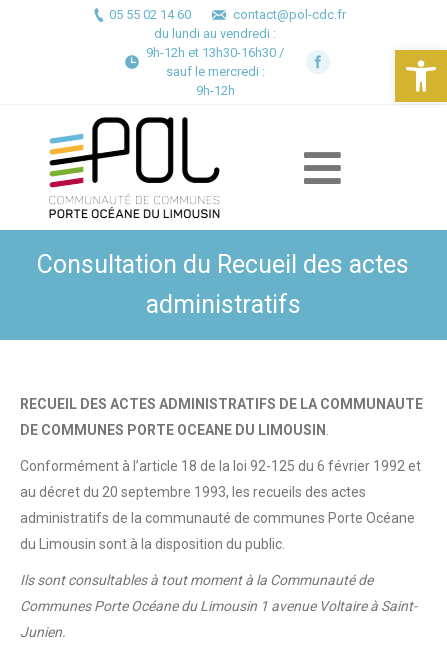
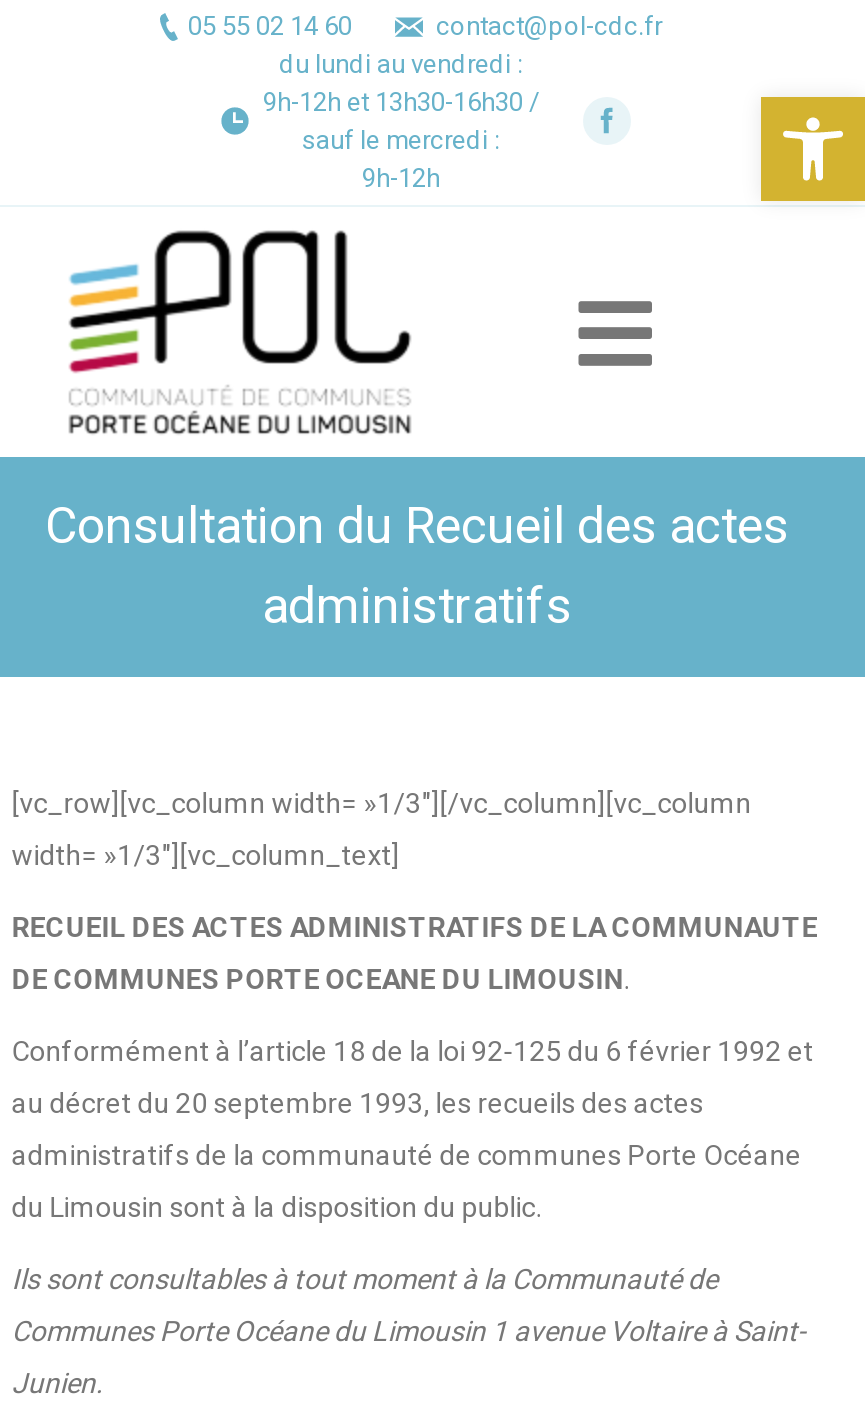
+ [vc_row][vc_column width= »1/3″][/vc_column][vc_column
+ width= »1/3″][vc_column_text]
